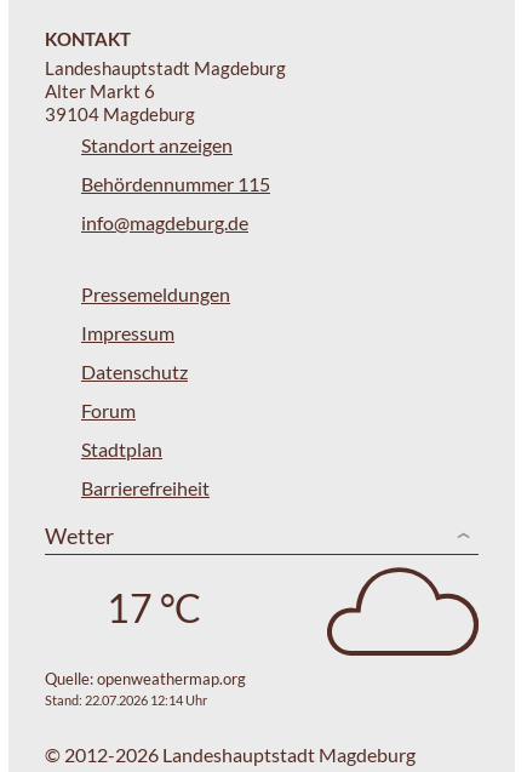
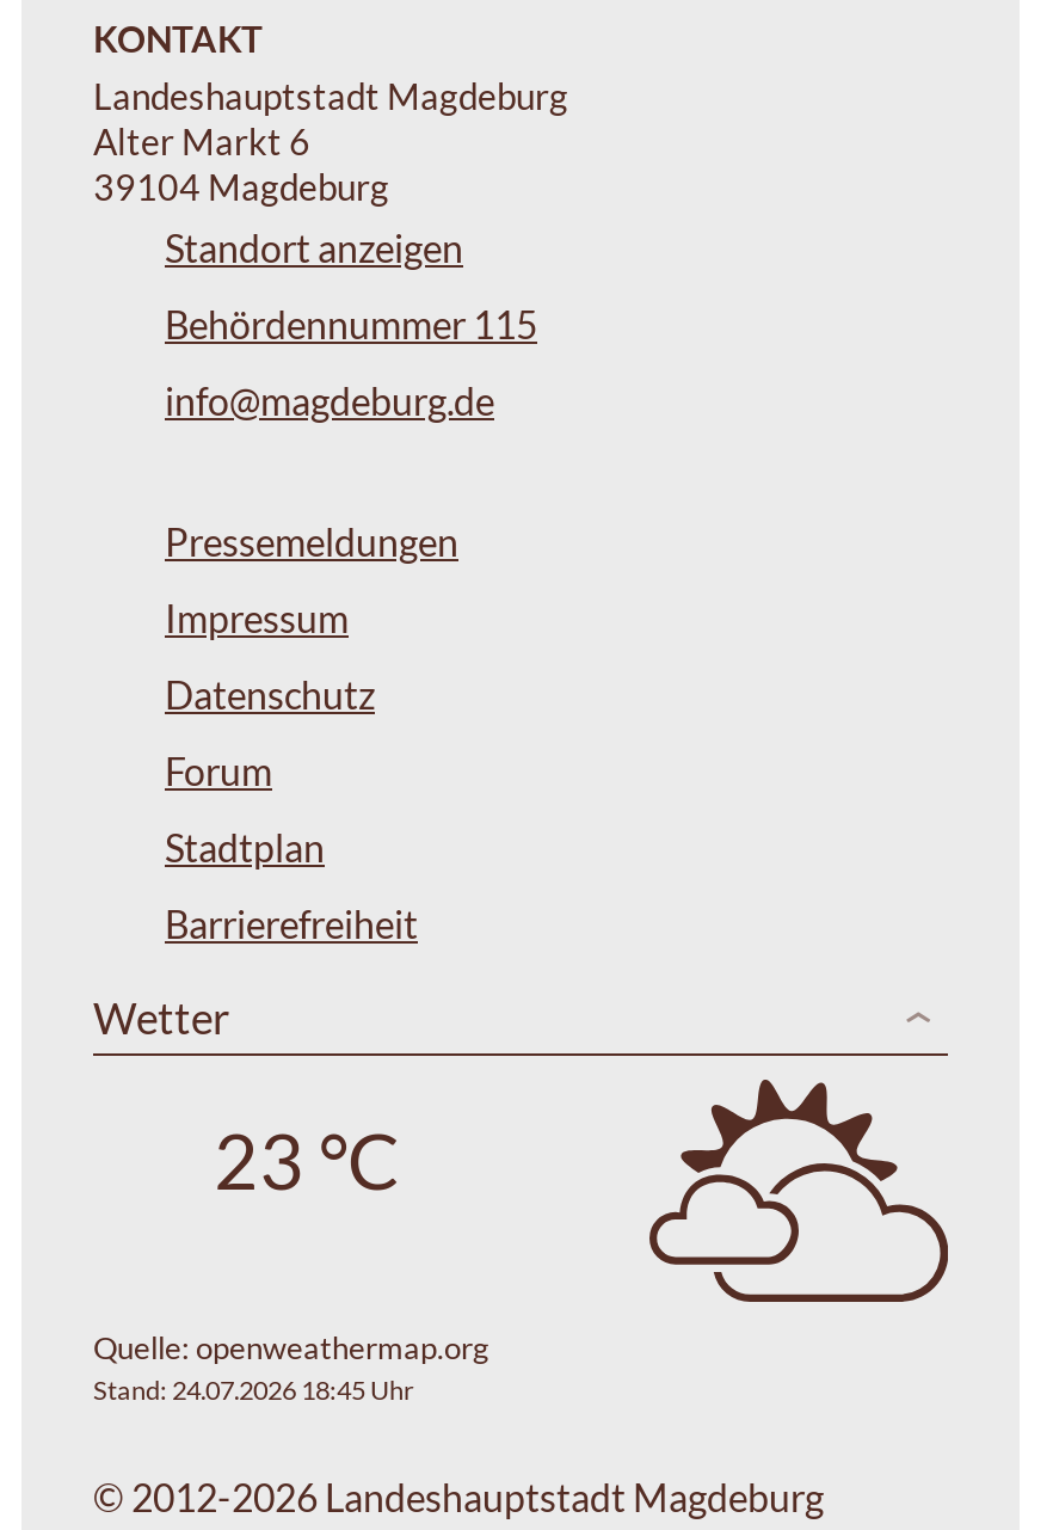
- [image]
+ [image]

- 17 °C
+ 23 °C

- Stand: 22.07.2026 12:14 Uhr
+ Stand: 24.07.2026 18:45 Uhr
